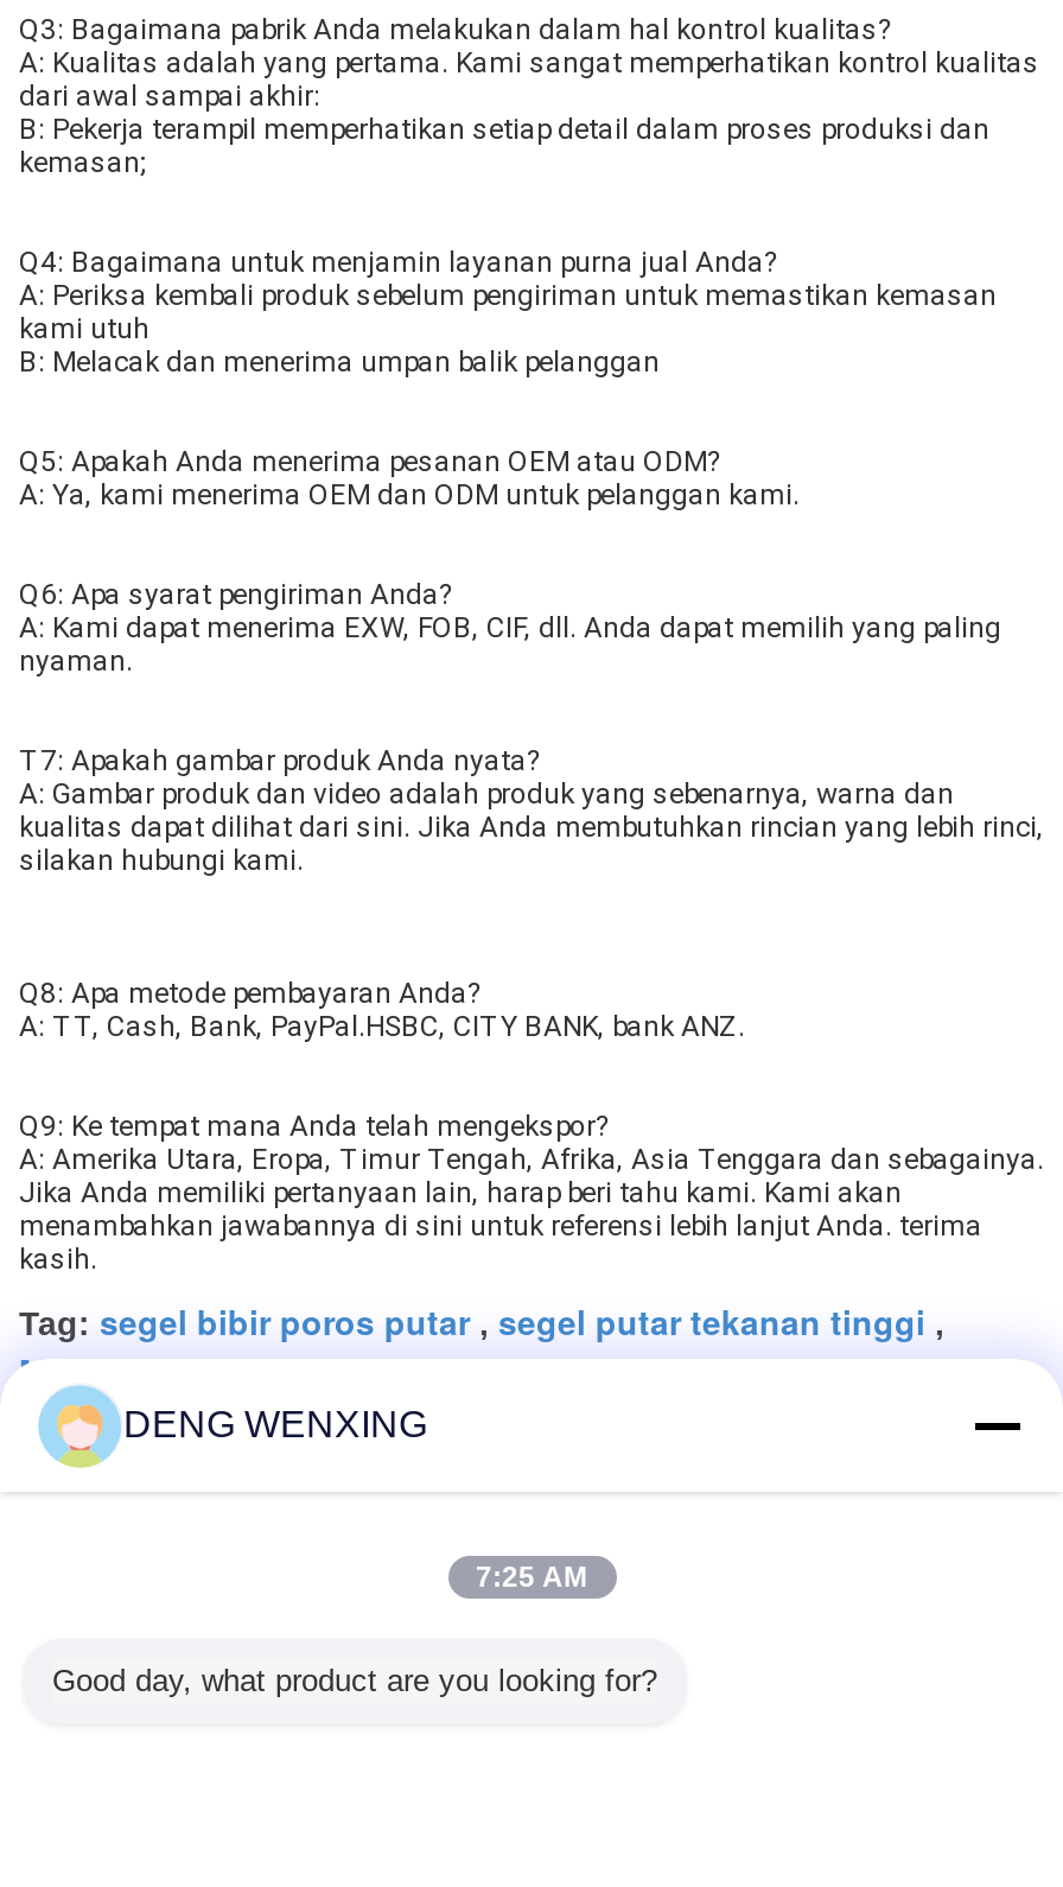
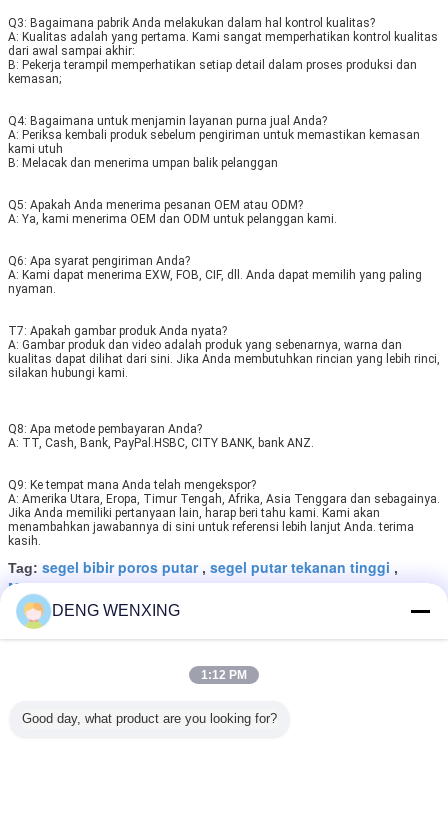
- 7:25 AM
+ 1:12 PM
